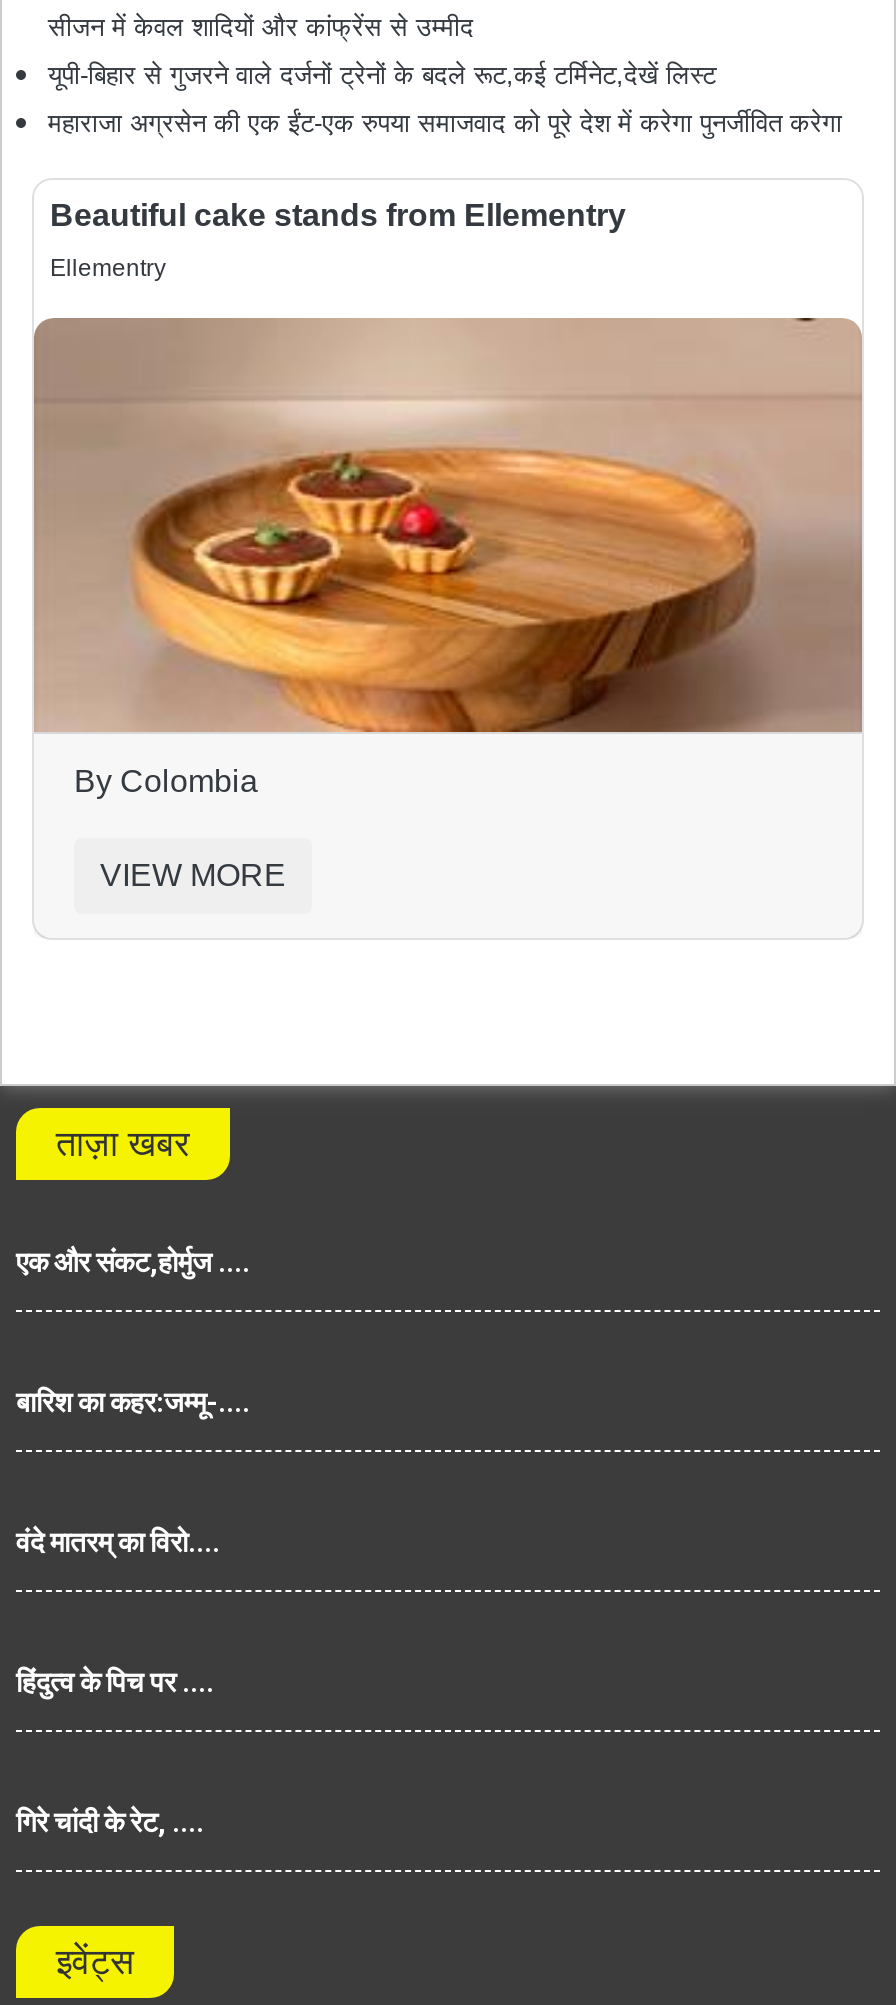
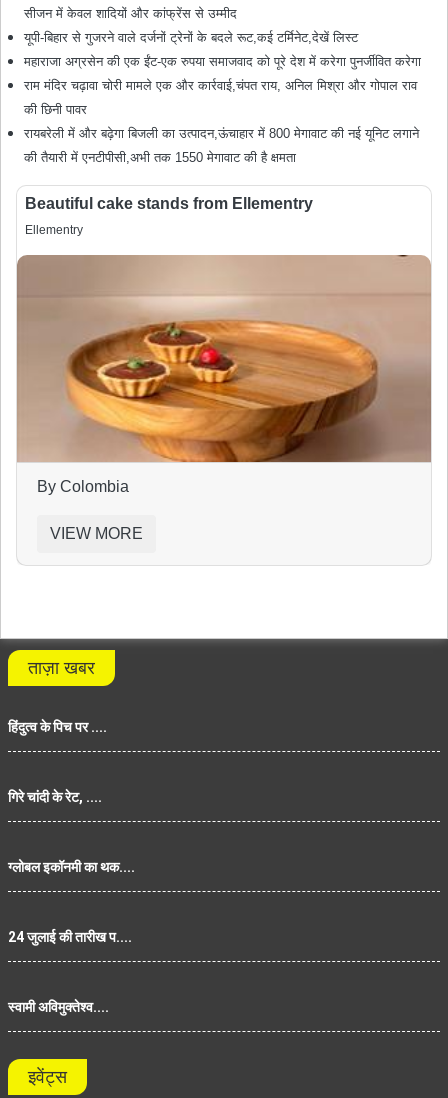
+ राम मंदिर चढ़ावा चोरी मामले एक और कार्रवाई,चंपत राय, अनिल मिश्रा और गोपाल राव
+ की छिनी पावर
+ रायबरेली में और बढ़ेगा बिजली का उत्पादन,ऊंचाहार में 800 मेगावाट की नई यूनिट लगाने
+ की तैयारी में एनटीपीसी,अभी तक 1550 मेगावाट की है क्षमता

- एक और संकट,होर्मुज ....

- बारिश का कहर:जम्मू-....

- वंदे मातरम् का विरो....

moved up: हिंदुत्व के पिच पर .... | गिरे चांदी के रेट, ....

+ ग्लोबल इकॉनमी का थक....

+ 24 जुलाई की तारीख प....

+ स्वामी अविमुक्तेश्व....
